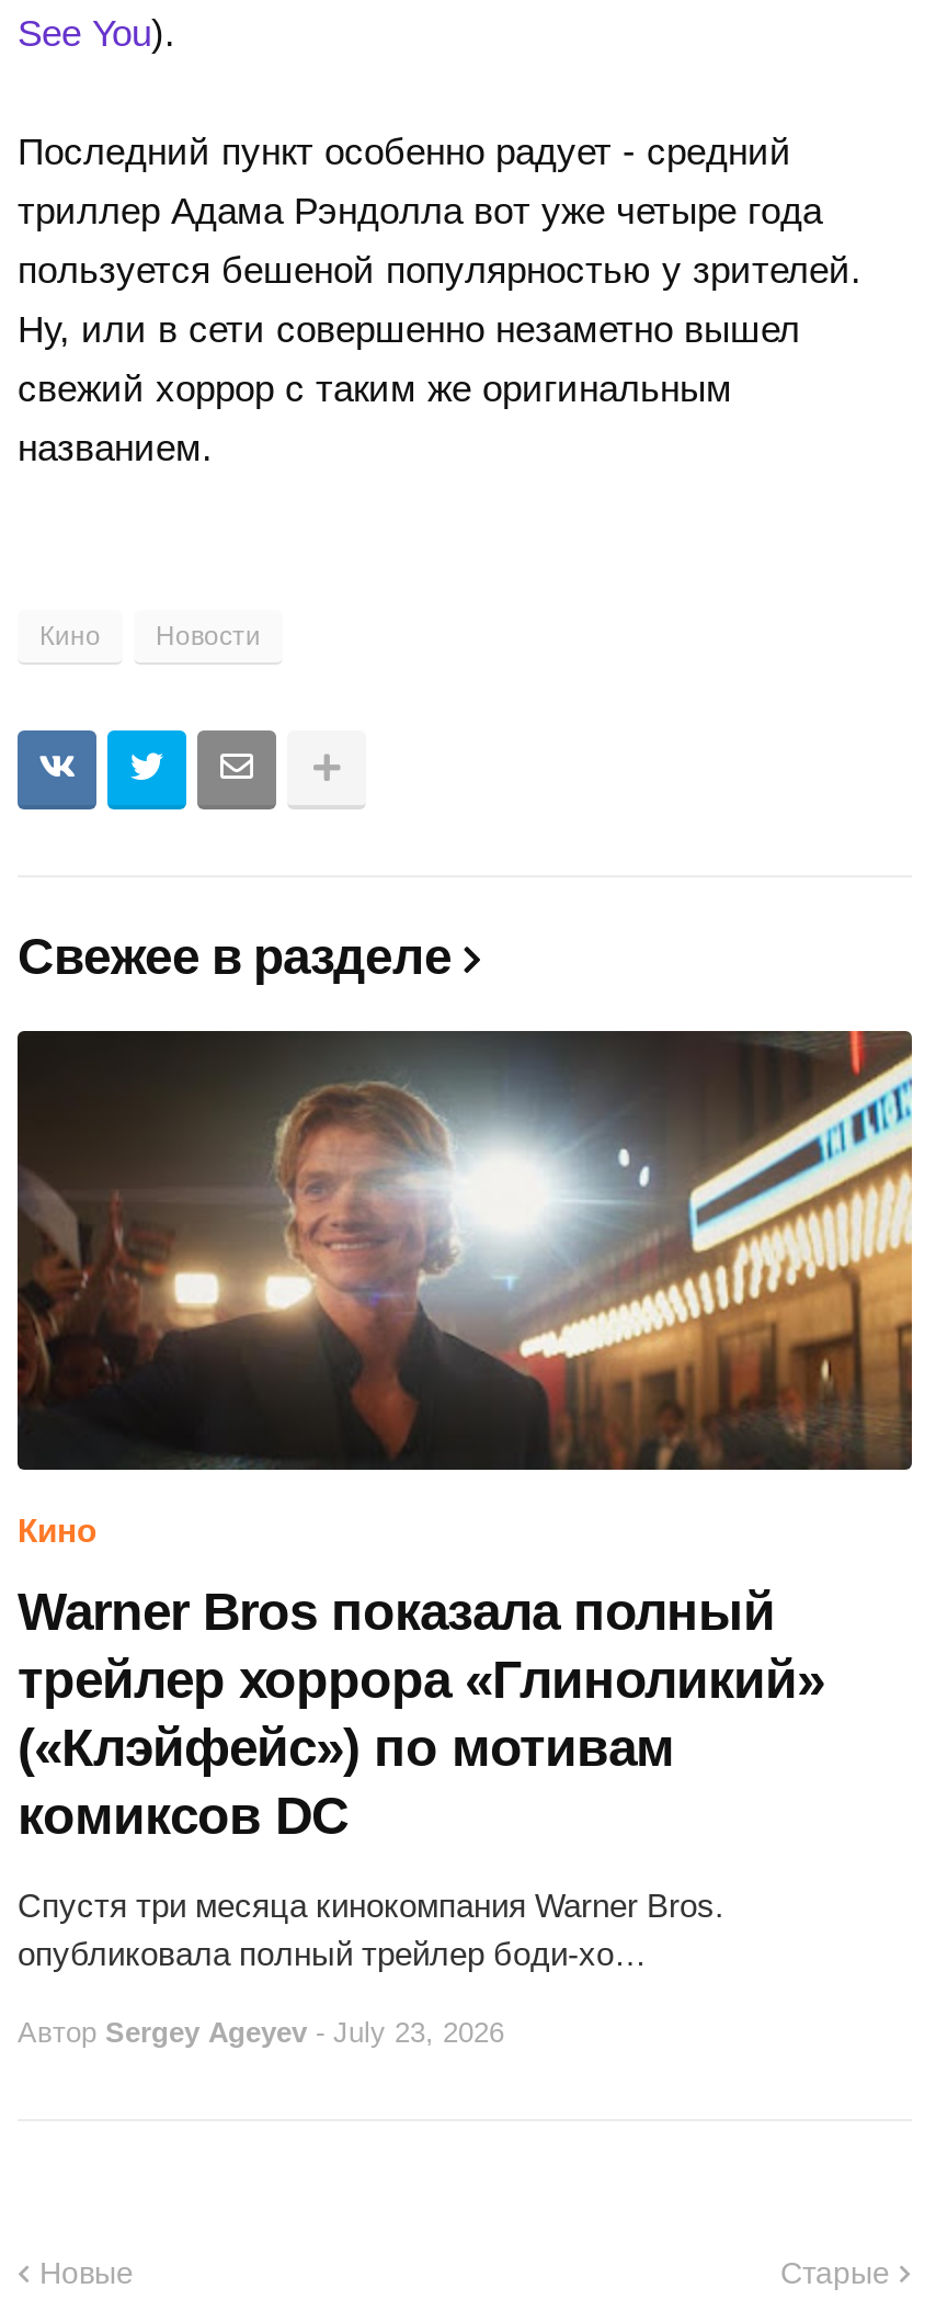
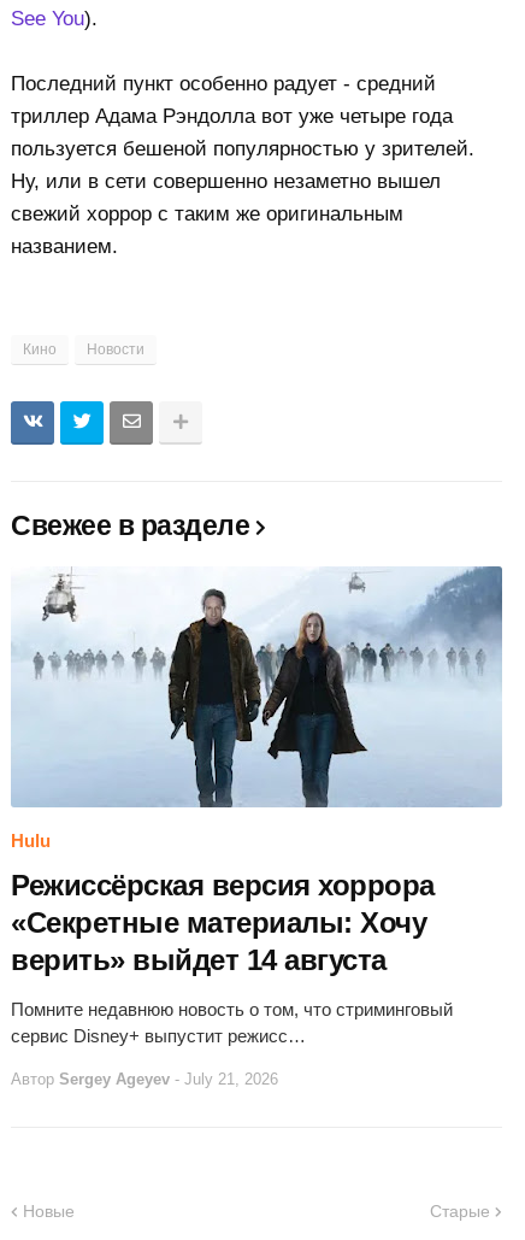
- [image]
- Кино
+ [image]
+ Hulu

- Warner Bros показала полный
- трейлер хоррора «Глиноликий»
- («Клэйфейс») по мотивам
- комиксов DC
+ Режиссёрская версия хоррора
+ «Секретные материалы: Хочу
+ верить» выйдет 14 августа

- Спустя три месяца кинокомпания Warner Bros.
- опубликовала полный трейлер боди-хо…
+ Помните недавнюю новость о том, что стриминговый
+ сервис Disney+ выпустит режисс…

- Автор Sergey Ageyev - July 23, 2026
+ Автор Sergey Ageyev - July 21, 2026
